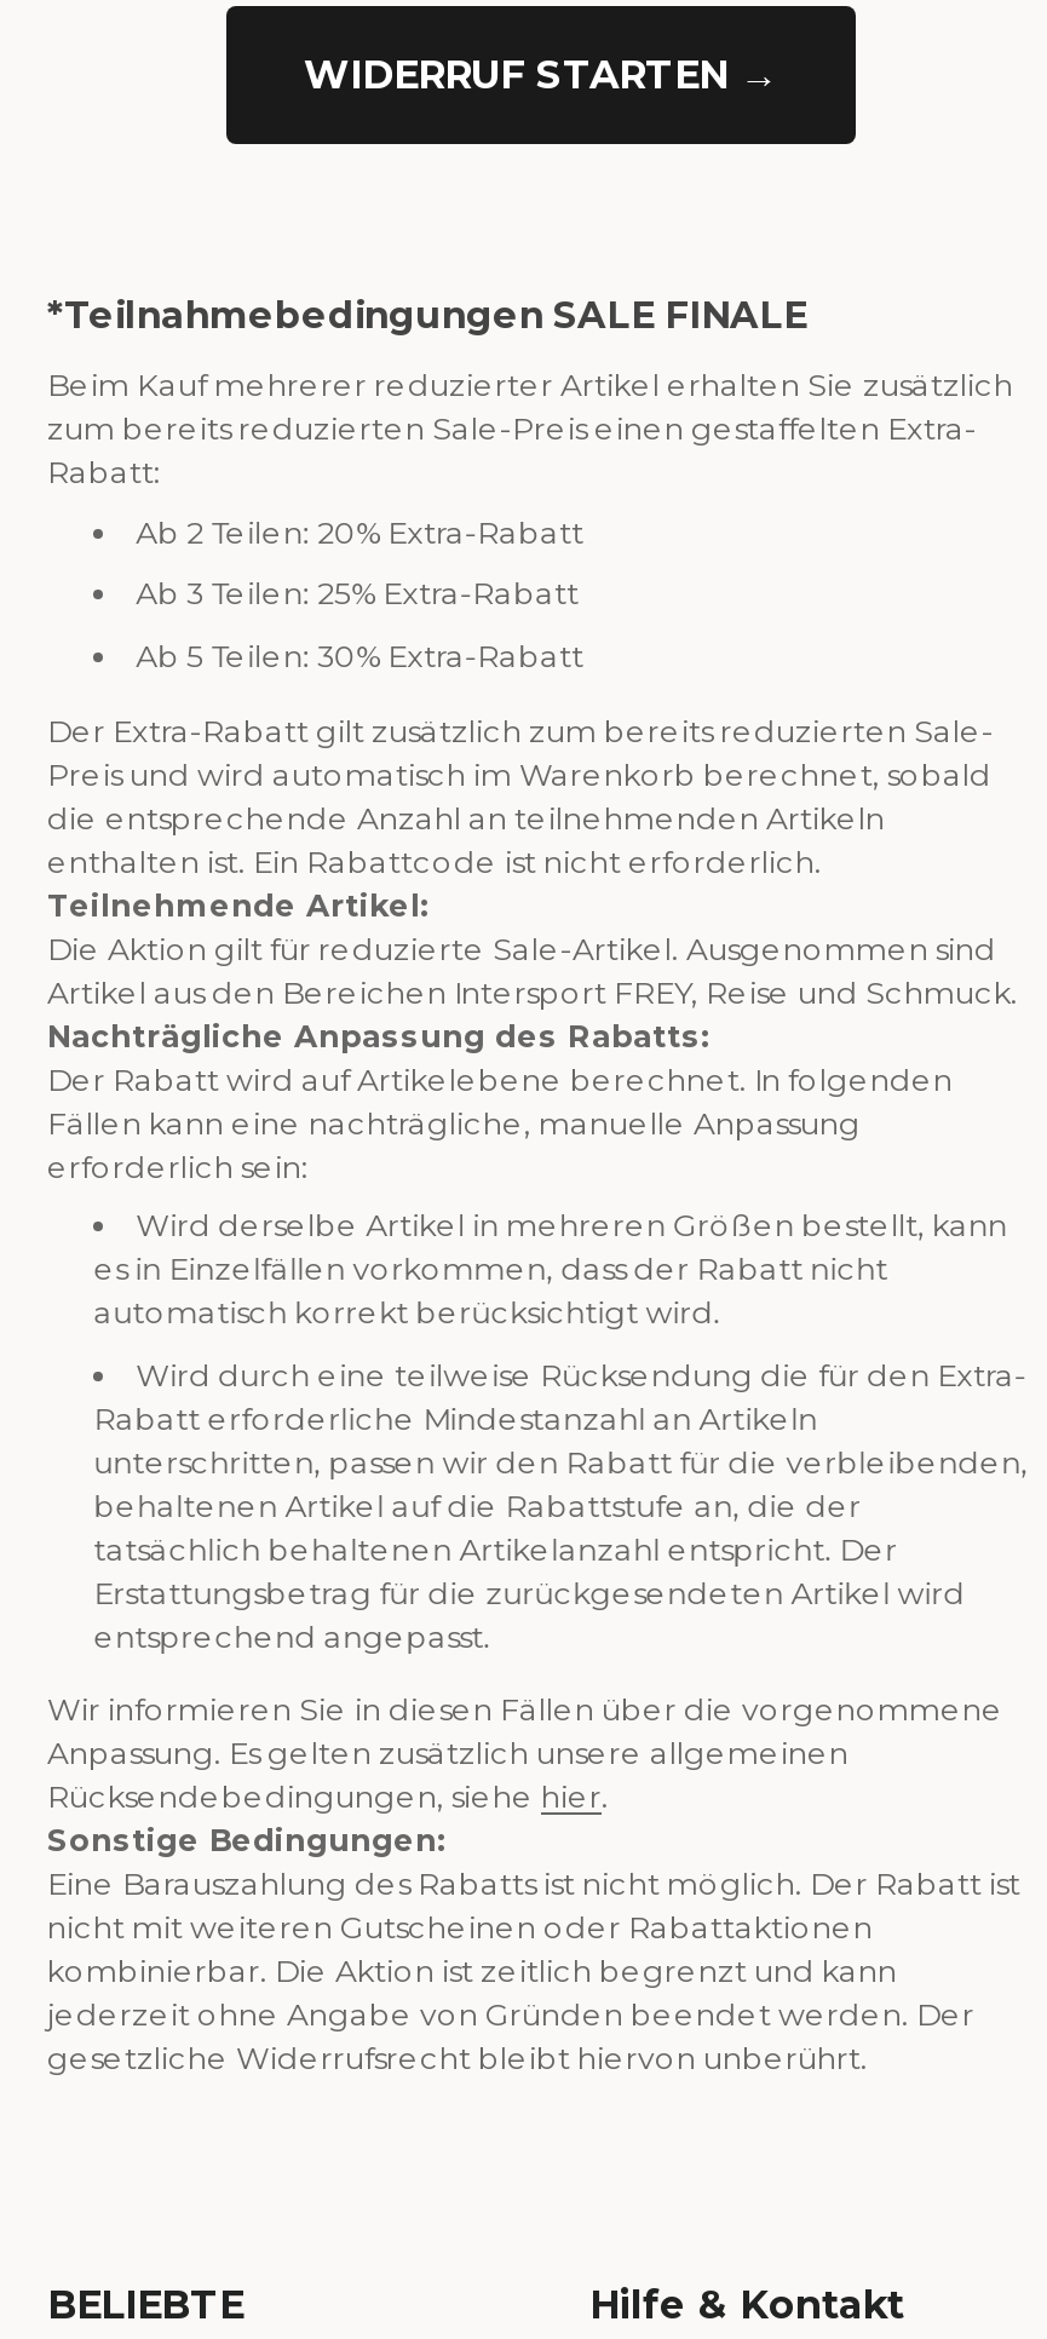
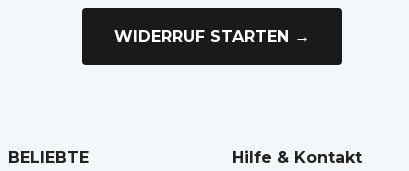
- *Teilnahmebedingungen SALE FINALE
- Beim Kauf mehrerer reduzierter Artikel erhalten Sie zusätzlich
- zum bereits reduzierten Sale-Preis einen gestaffelten Extra-
- Rabatt:
- Ab 2 Teilen: 20% Extra-Rabatt
- Ab 3 Teilen: 25% Extra-Rabatt
- Ab 5 Teilen: 30% Extra-Rabatt
- Der Extra-Rabatt gilt zusätzlich zum bereits reduzierten Sale-
- Preis und wird automatisch im Warenkorb berechnet, sobald
- die entsprechende Anzahl an teilnehmenden Artikeln
- enthalten ist. Ein Rabattcode ist nicht erforderlich.
- Teilnehmende Artikel:
- Die Aktion gilt für reduzierte Sale-Artikel. Ausgenommen sind
- Artikel aus den Bereichen Intersport FREY, Reise und Schmuck.
- Nachträgliche Anpassung des Rabatts:
- Der Rabatt wird auf Artikelebene berechnet. In folgenden
- Fällen kann eine nachträgliche, manuelle Anpassung
- erforderlich sein:
- Wird derselbe Artikel in mehreren Größen bestellt, kann
- es in Einzelfällen vorkommen, dass der Rabatt nicht
- automatisch korrekt berücksichtigt wird.
- Wird durch eine teilweise Rücksendung die für den Extra-
- Rabatt erforderliche Mindestanzahl an Artikeln
- unterschritten, passen wir den Rabatt für die verbleibenden,
- behaltenen Artikel auf die Rabattstufe an, die der
- tatsächlich behaltenen Artikelanzahl entspricht. Der
- Erstattungsbetrag für die zurückgesendeten Artikel wird
- entsprechend angepasst.
- Wir informieren Sie in diesen Fällen über die vorgenommene
- Anpassung. Es gelten zusätzlich unsere allgemeinen
- Rücksendebedingungen, siehe hier.
- Sonstige Bedingungen:
- Eine Barauszahlung des Rabatts ist nicht möglich. Der Rabatt ist
- nicht mit weiteren Gutscheinen oder Rabattaktionen
- kombinierbar. Die Aktion ist zeitlich begrenzt und kann
- jederzeit ohne Angabe von Gründen beendet werden. Der
- gesetzliche Widerrufsrecht bleibt hiervon unberührt.
